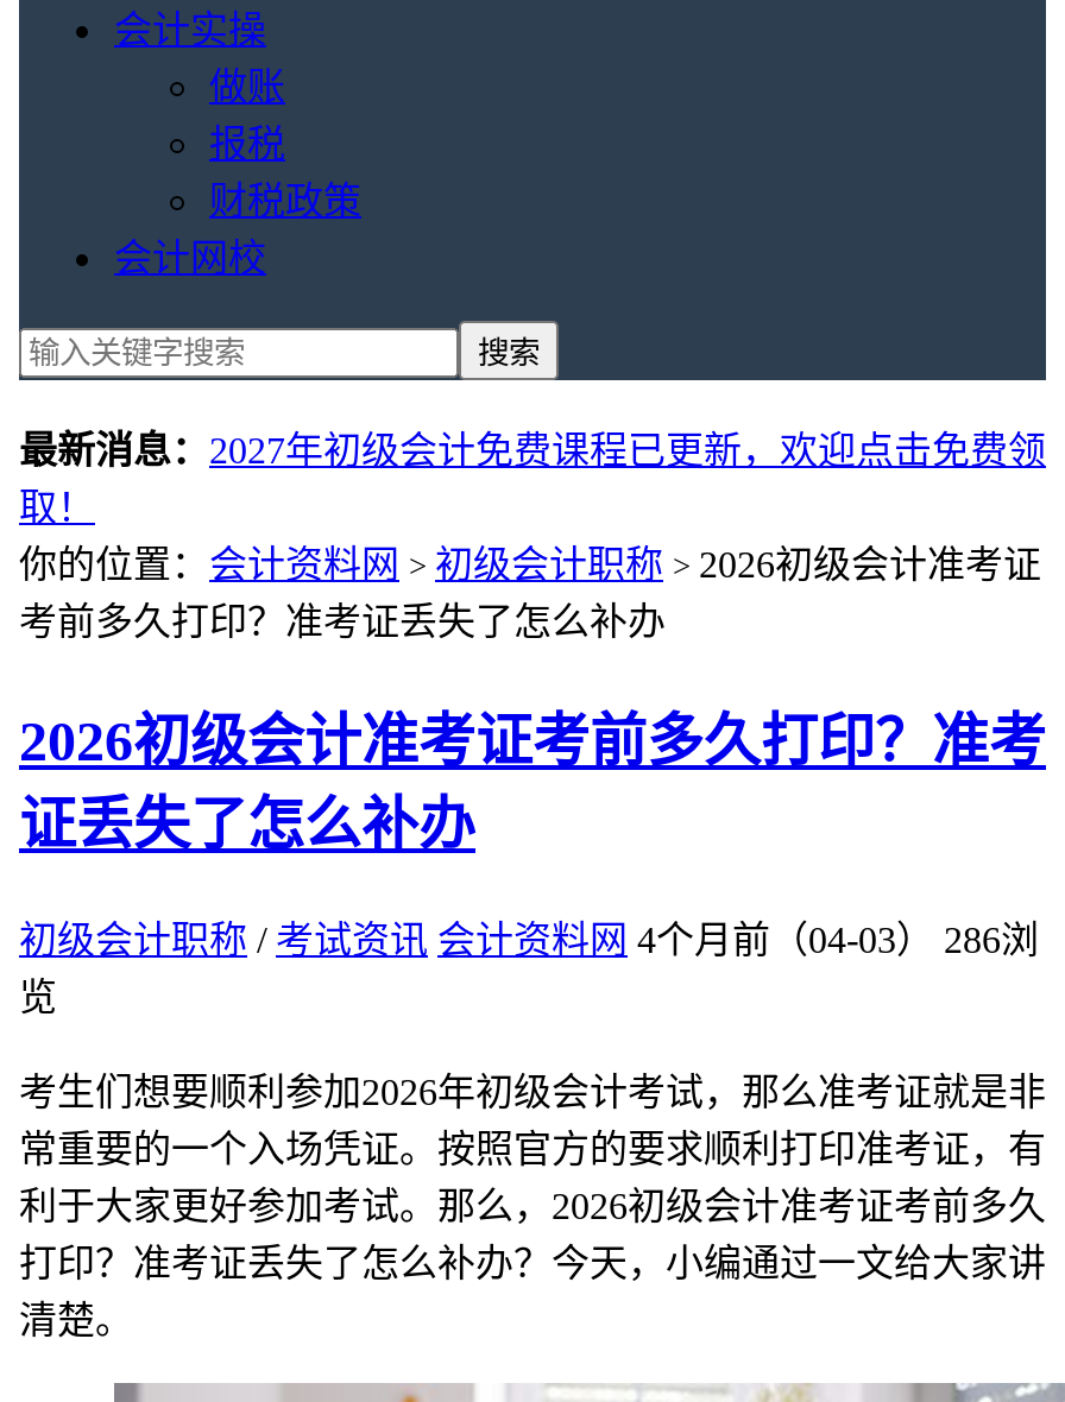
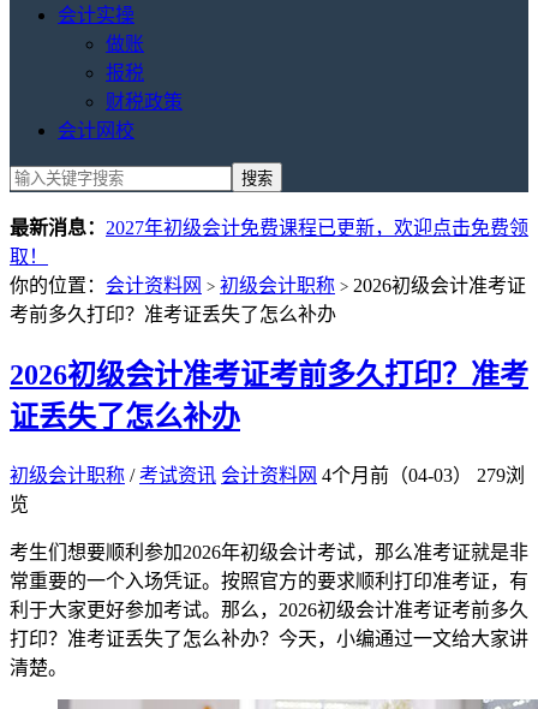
- 初级会计职称/考试资讯 会计资料网 4个月前（04-03） 286浏
+ 初级会计职称/考试资讯 会计资料网 4个月前（04-03） 279浏
